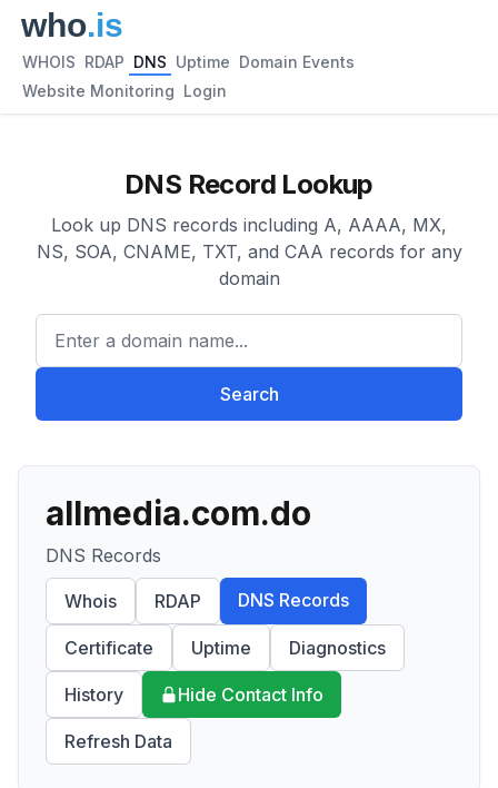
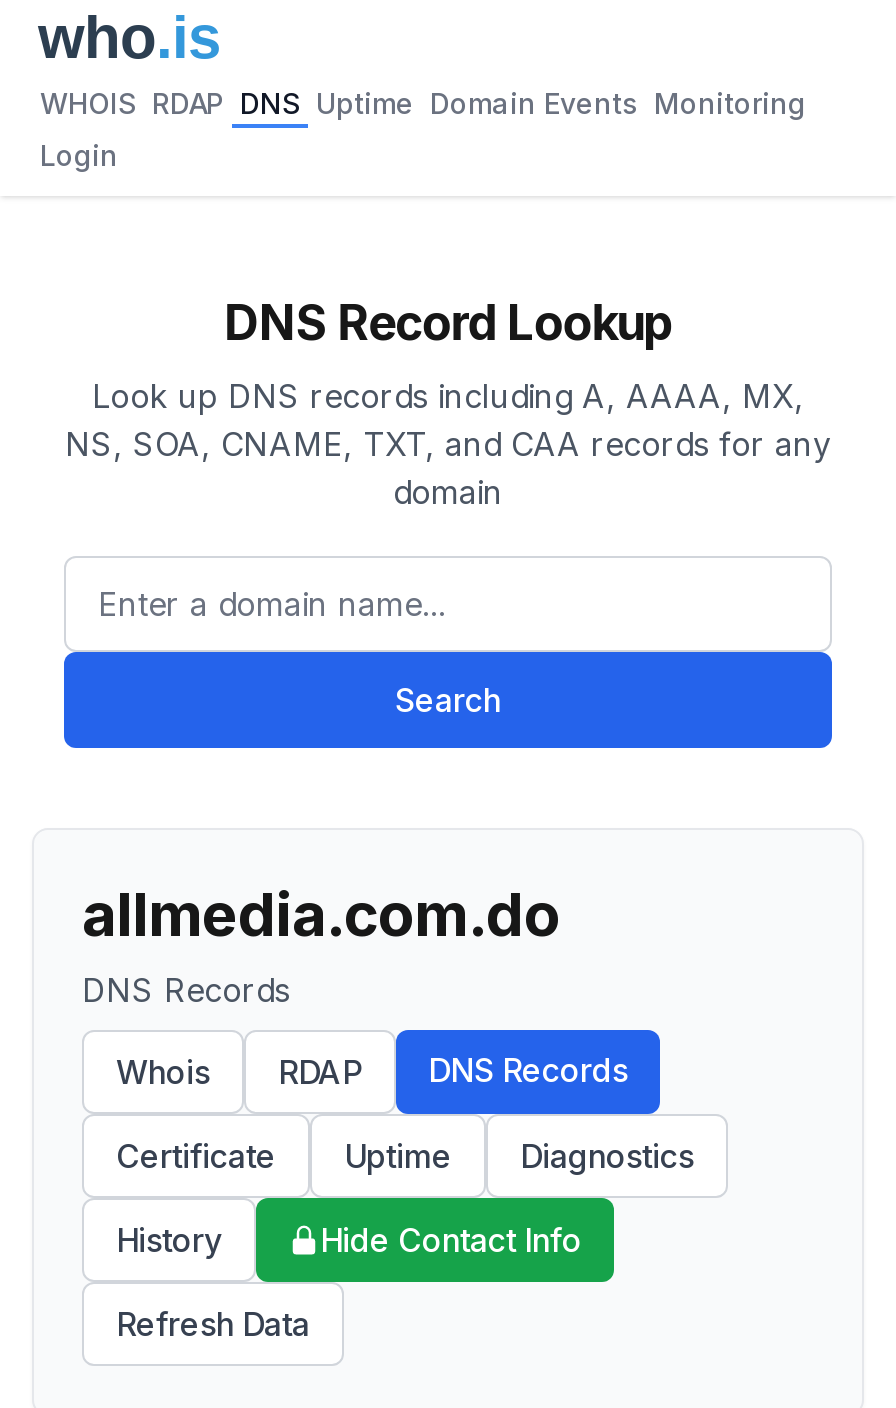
- WHOIS RDAP DNS Uptime Domain Events
+ WHOIS RDAP DNS Uptime Domain Events Monitoring

- Website Monitoring Login
+ Login
